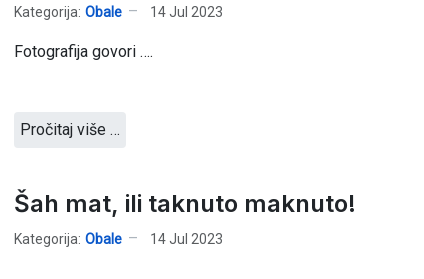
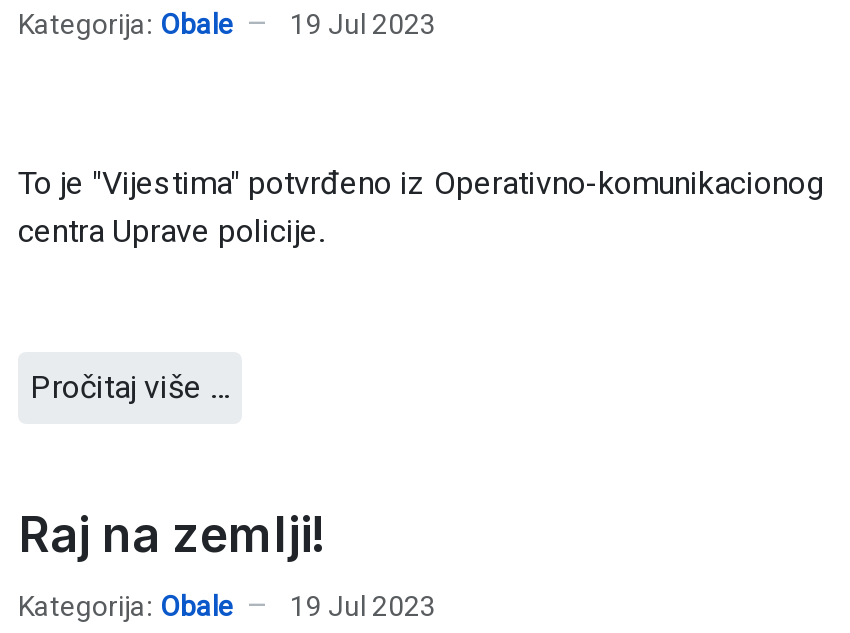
- Kategorija: Obale 14 Jul 2023
+ Kategorija: Obale 19 Jul 2023

- Fotografija govori ….
+ To je "Vijestima" potvrđeno iz Operativno-komunikacionog
+ centra Uprave policije.

- Šah mat, ili taknuto maknuto!
+ Raj na zemlji!

- Kategorija: Obale 14 Jul 2023
+ Kategorija: Obale 19 Jul 2023
